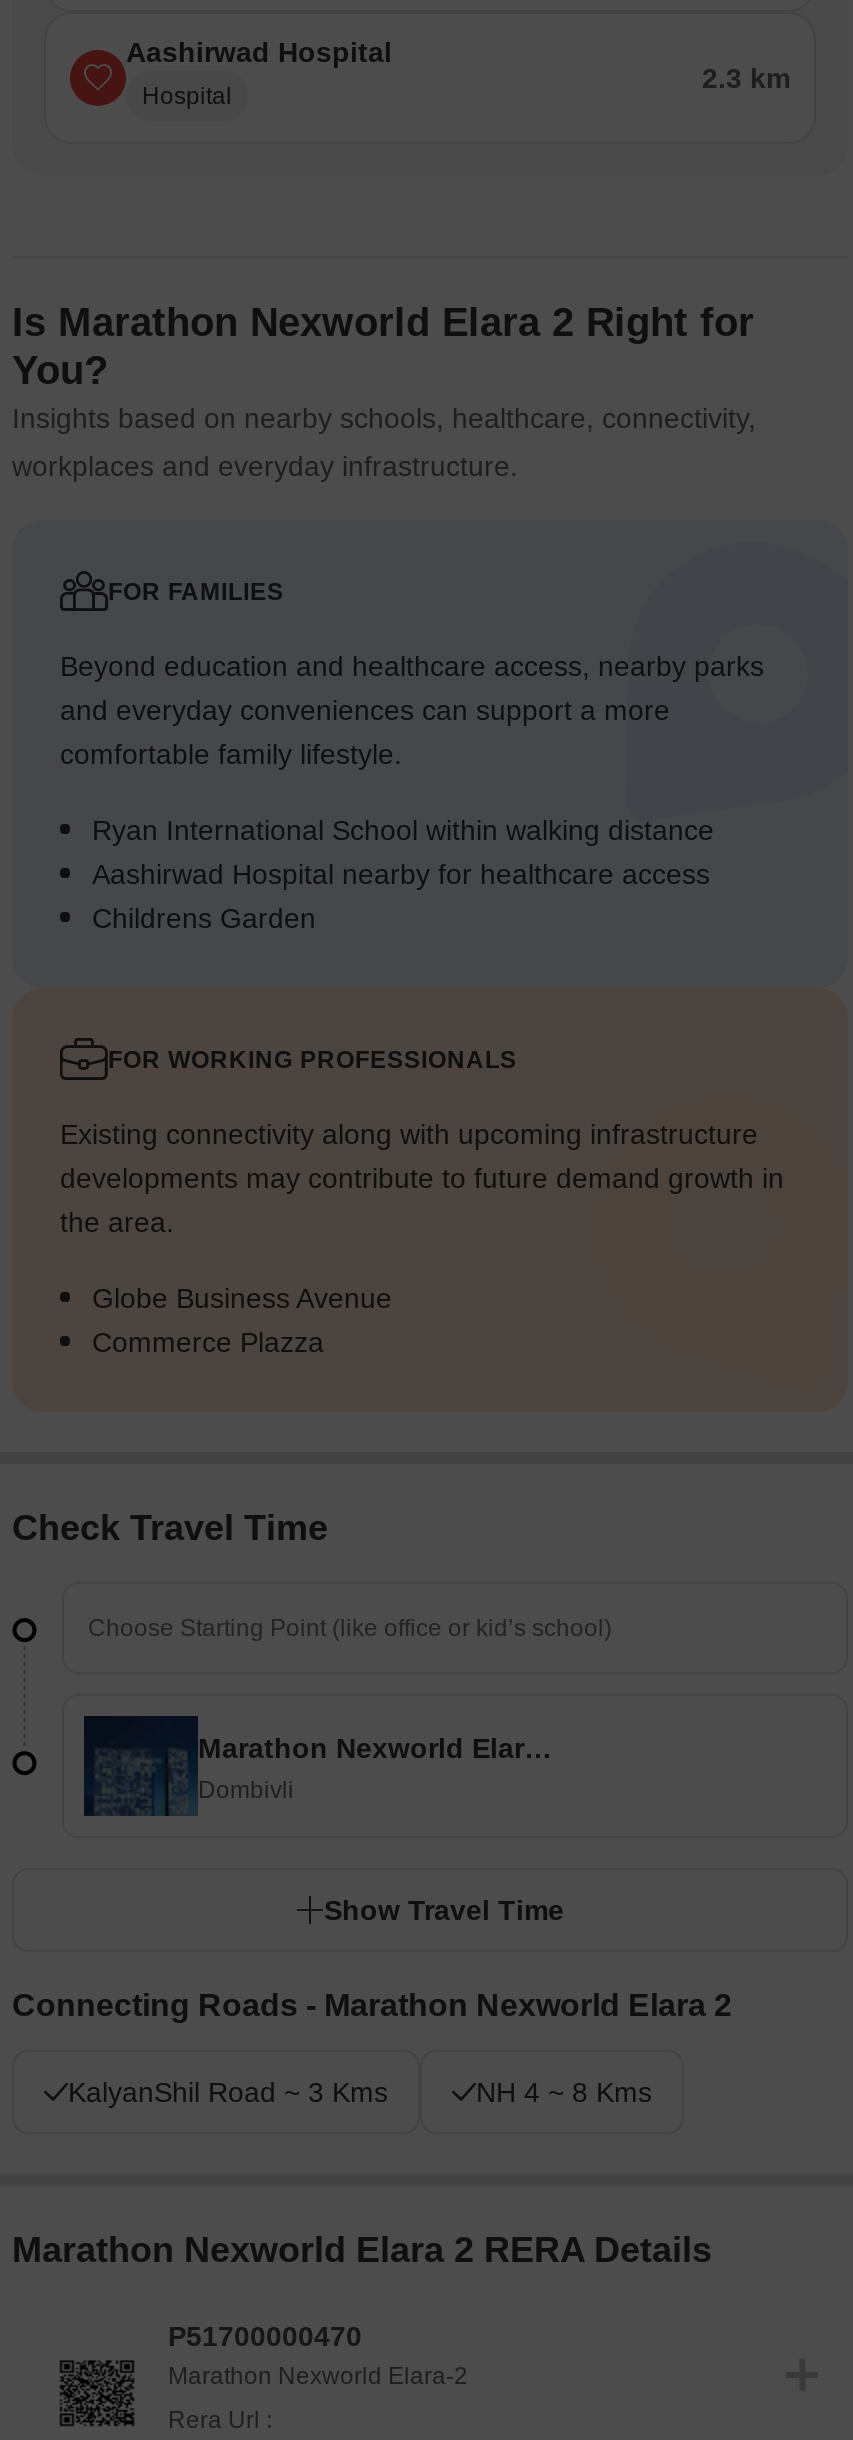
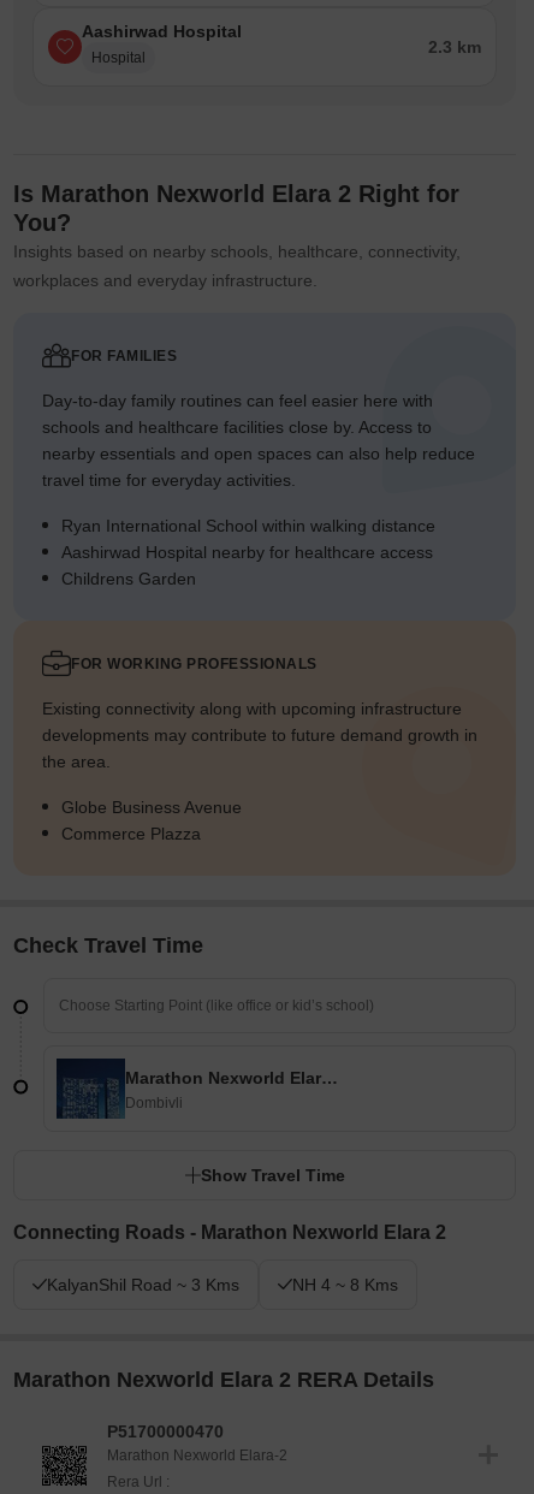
- Beyond education and healthcare access, nearby parks
- and everyday conveniences can support a more
- comfortable family lifestyle.
+ Day-to-day family routines can feel easier here with
+ schools and healthcare facilities close by. Access to
+ nearby essentials and open spaces can also help reduce
+ travel time for everyday activities.
